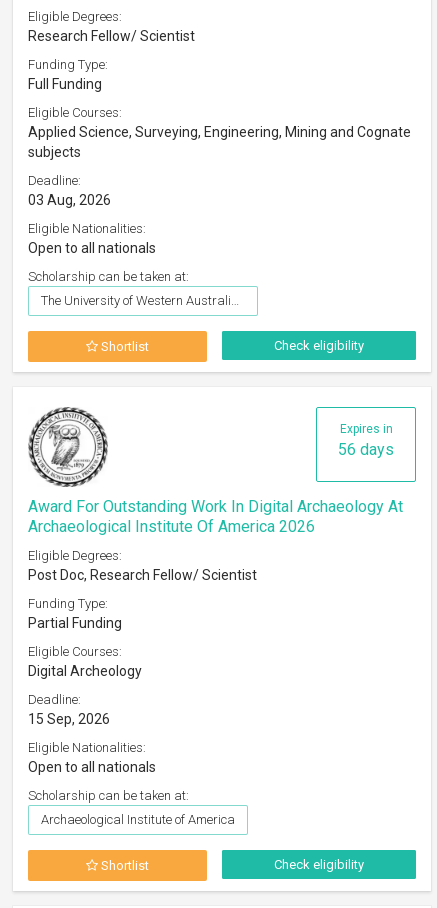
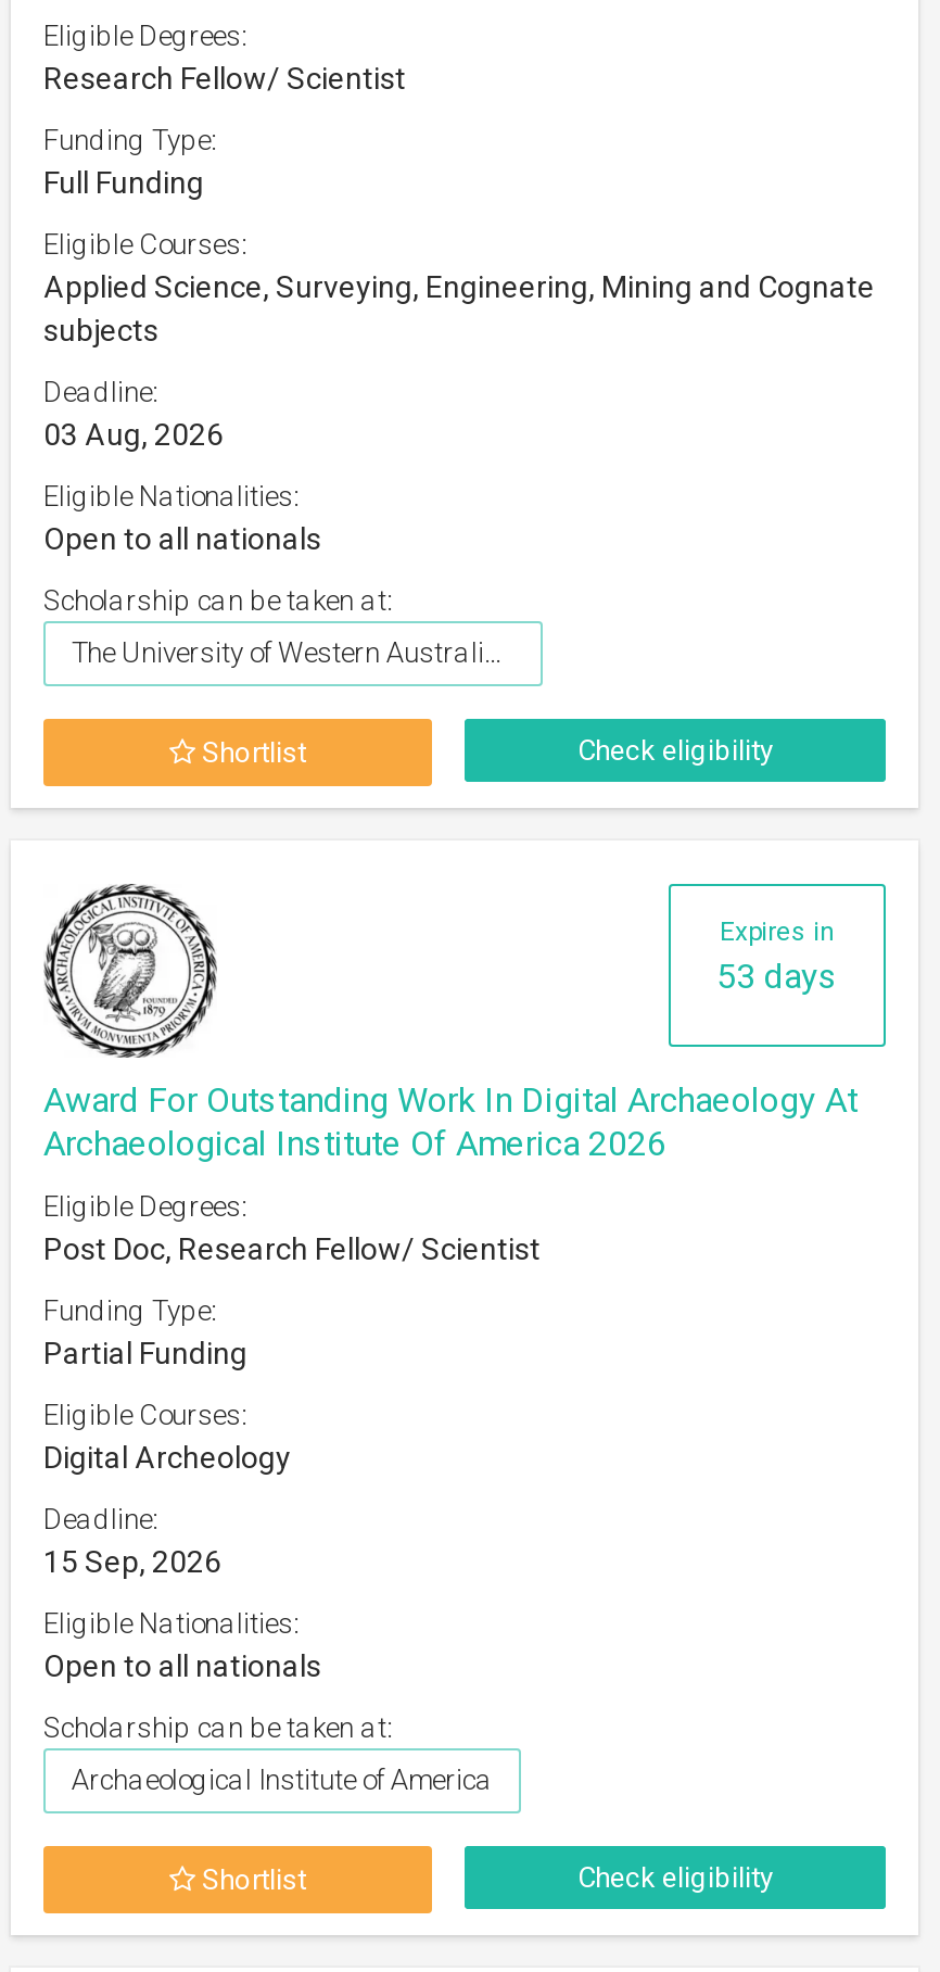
- 56 days
+ 53 days
